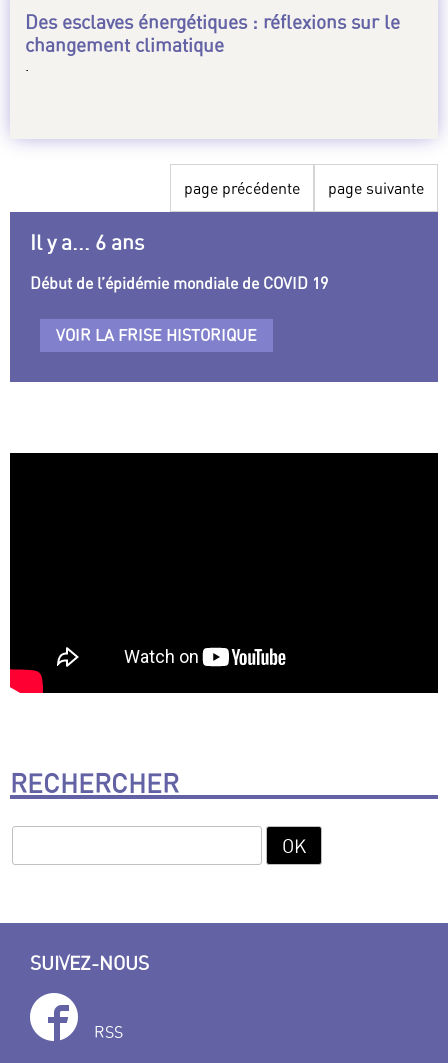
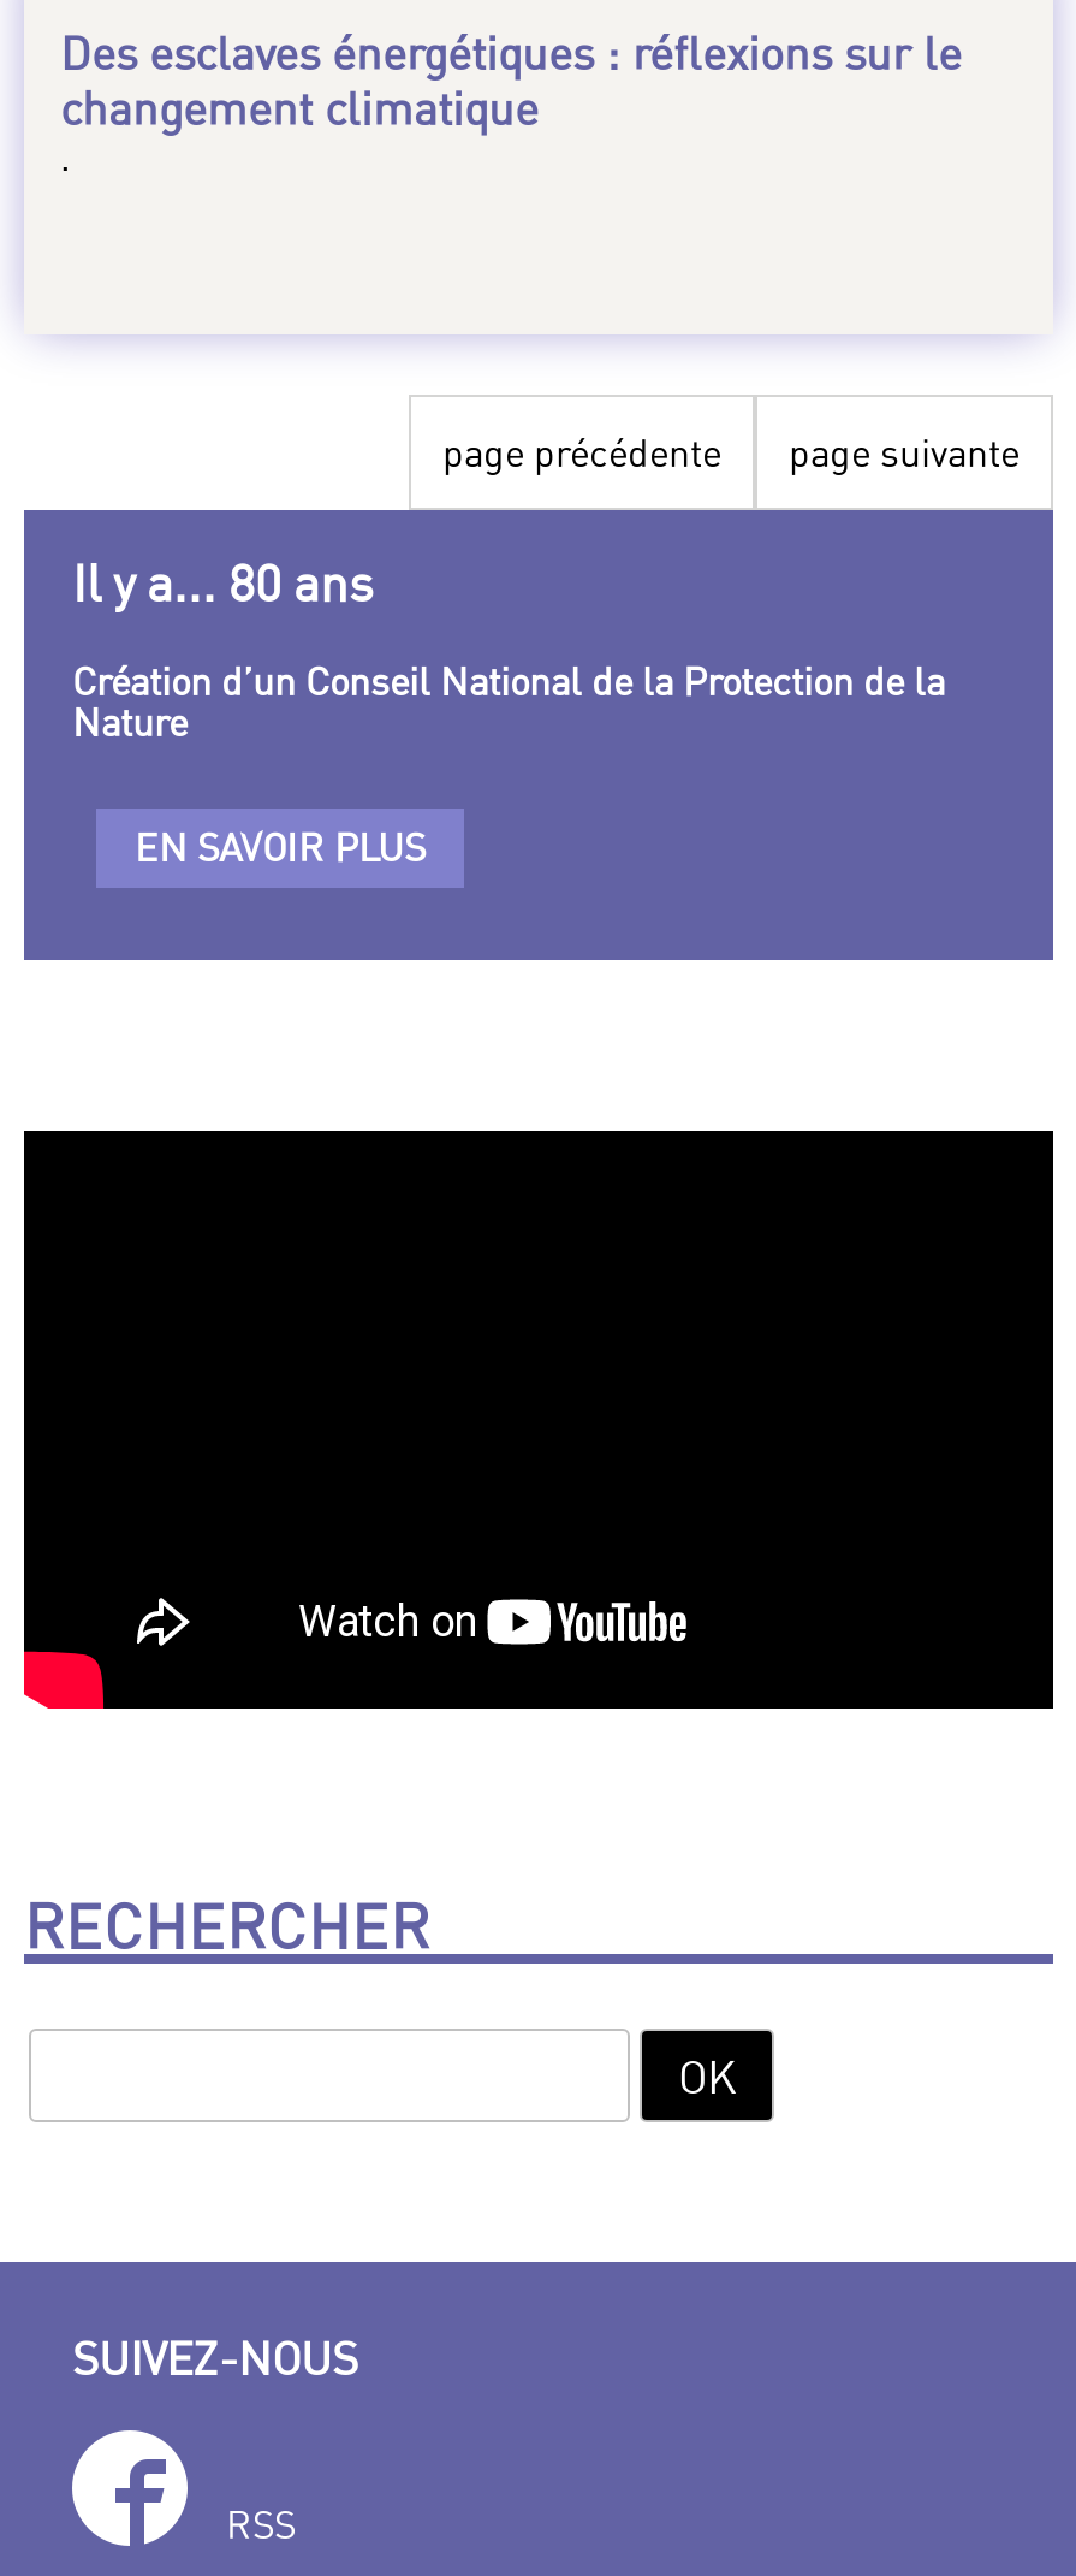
- Il y a... 6 ans
+ Il y a... 80 ans

- Début de l’épidémie mondiale de COVID 19
+ Création d’un Conseil National de la Protection de la
+ Nature

- VOIR LA FRISE HISTORIQUE
+ EN SAVOIR PLUS
